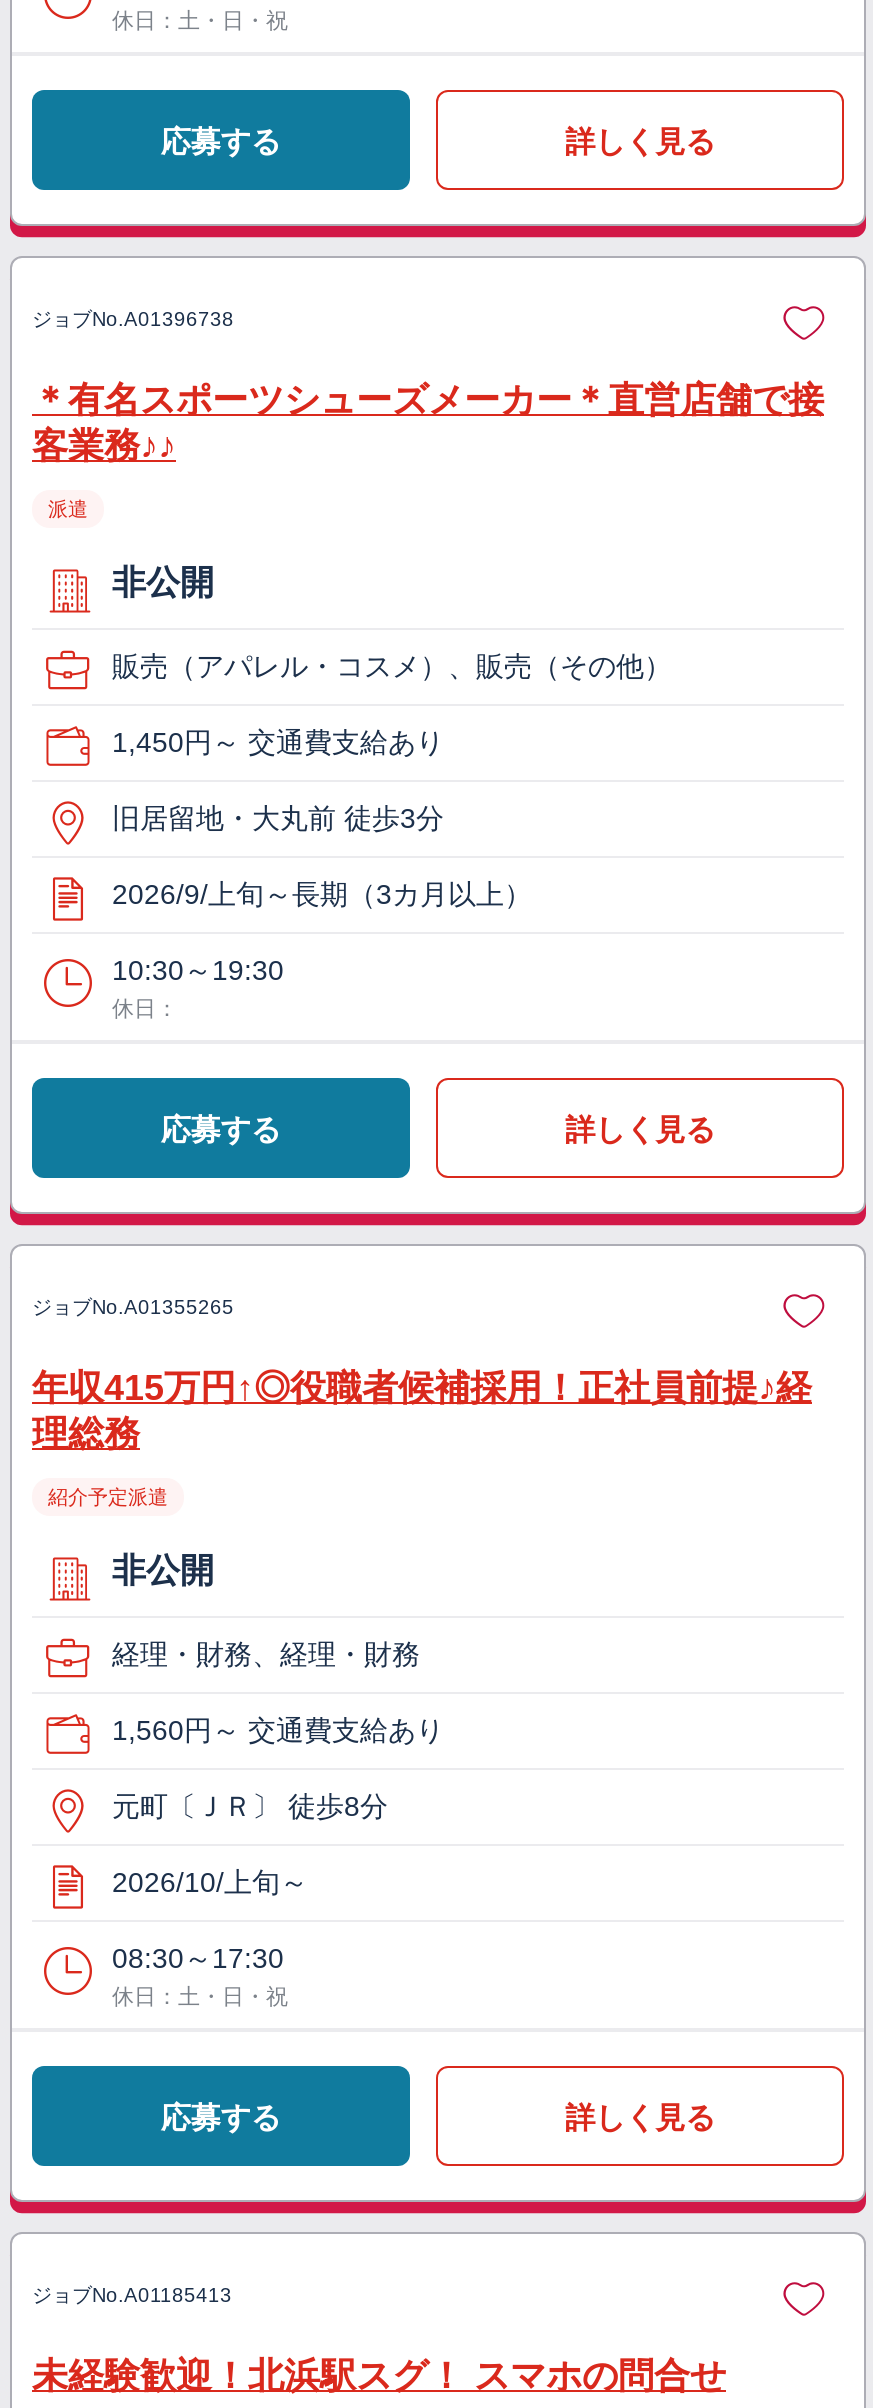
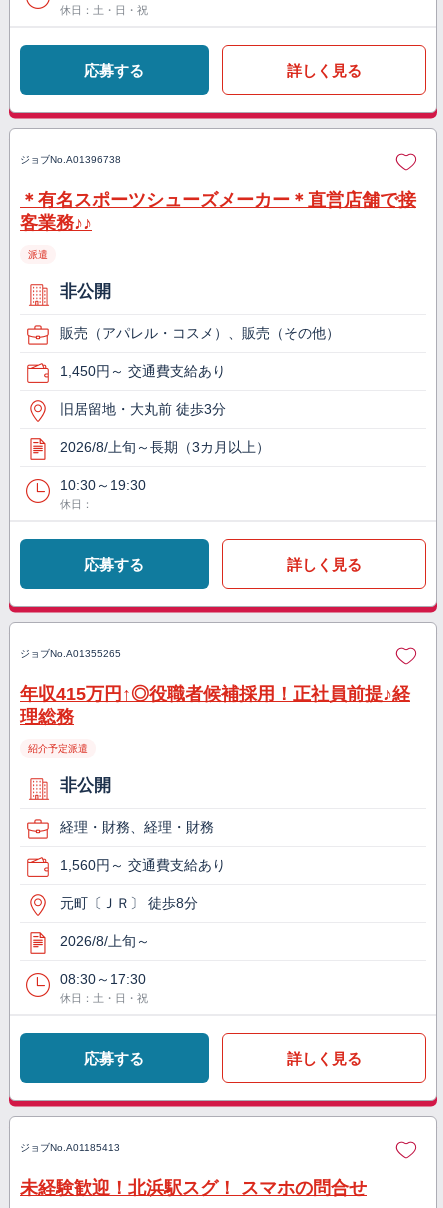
- 2026/9/上旬～長期（3カ月以上）
+ 2026/8/上旬～長期（3カ月以上）

- 2026/10/上旬～
+ 2026/8/上旬～
